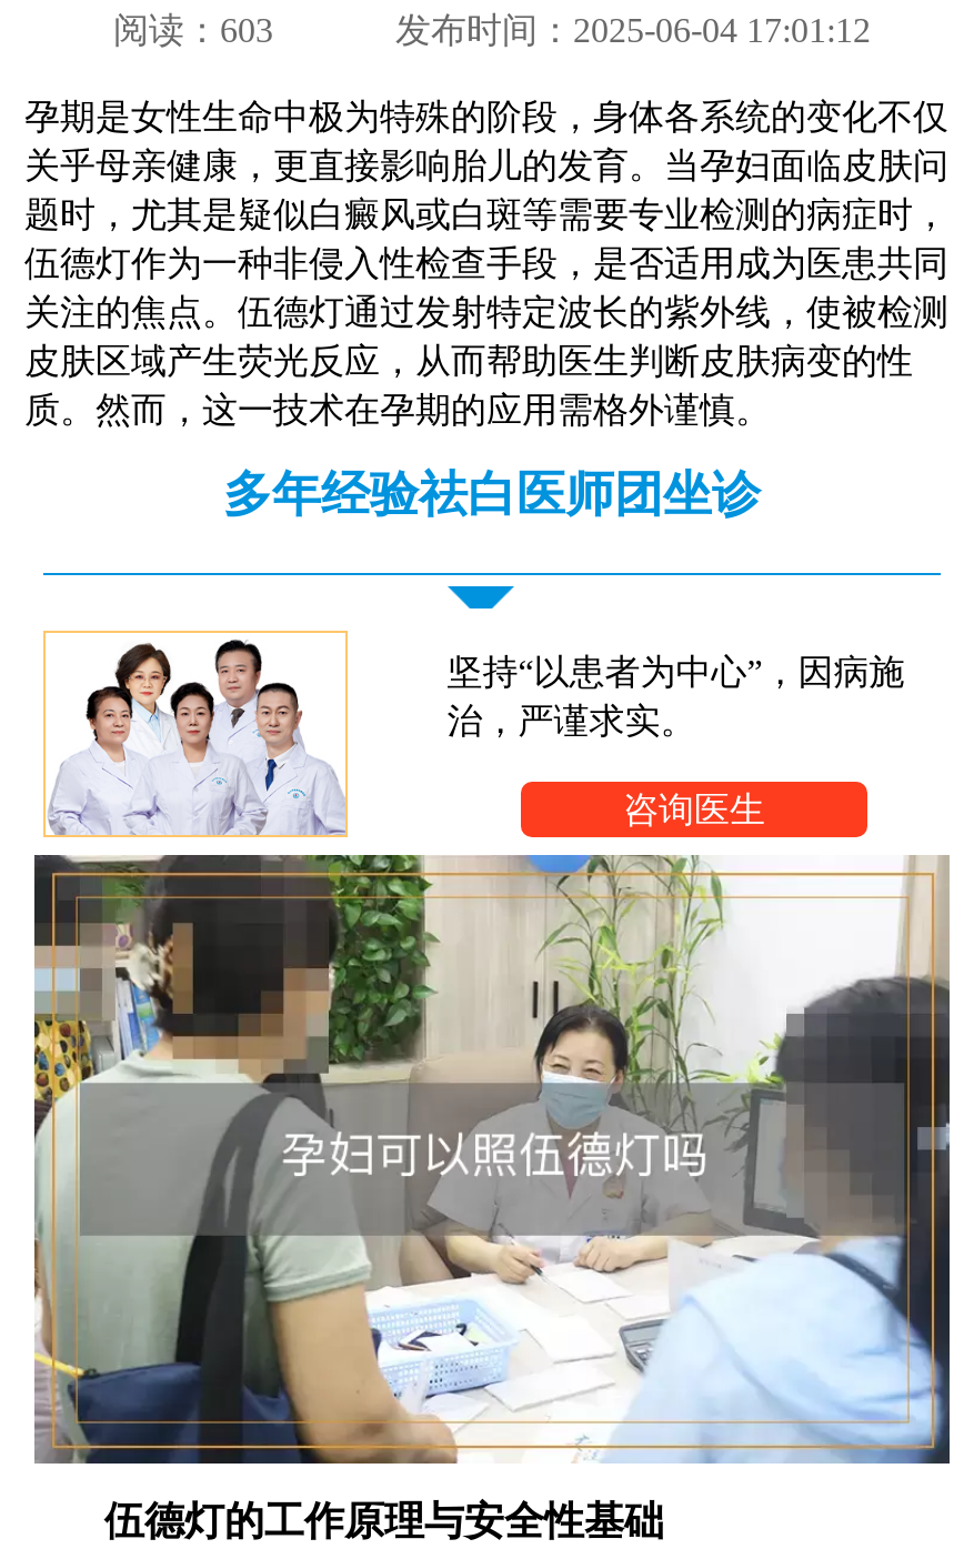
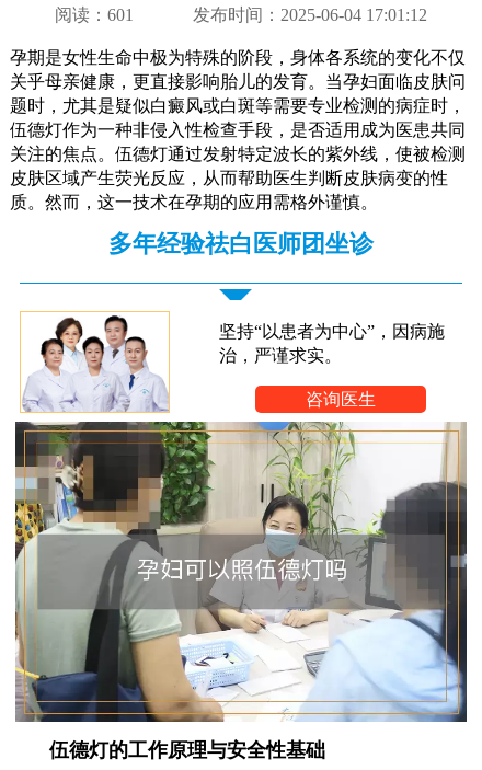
- 阅读：603
+ 阅读：601
